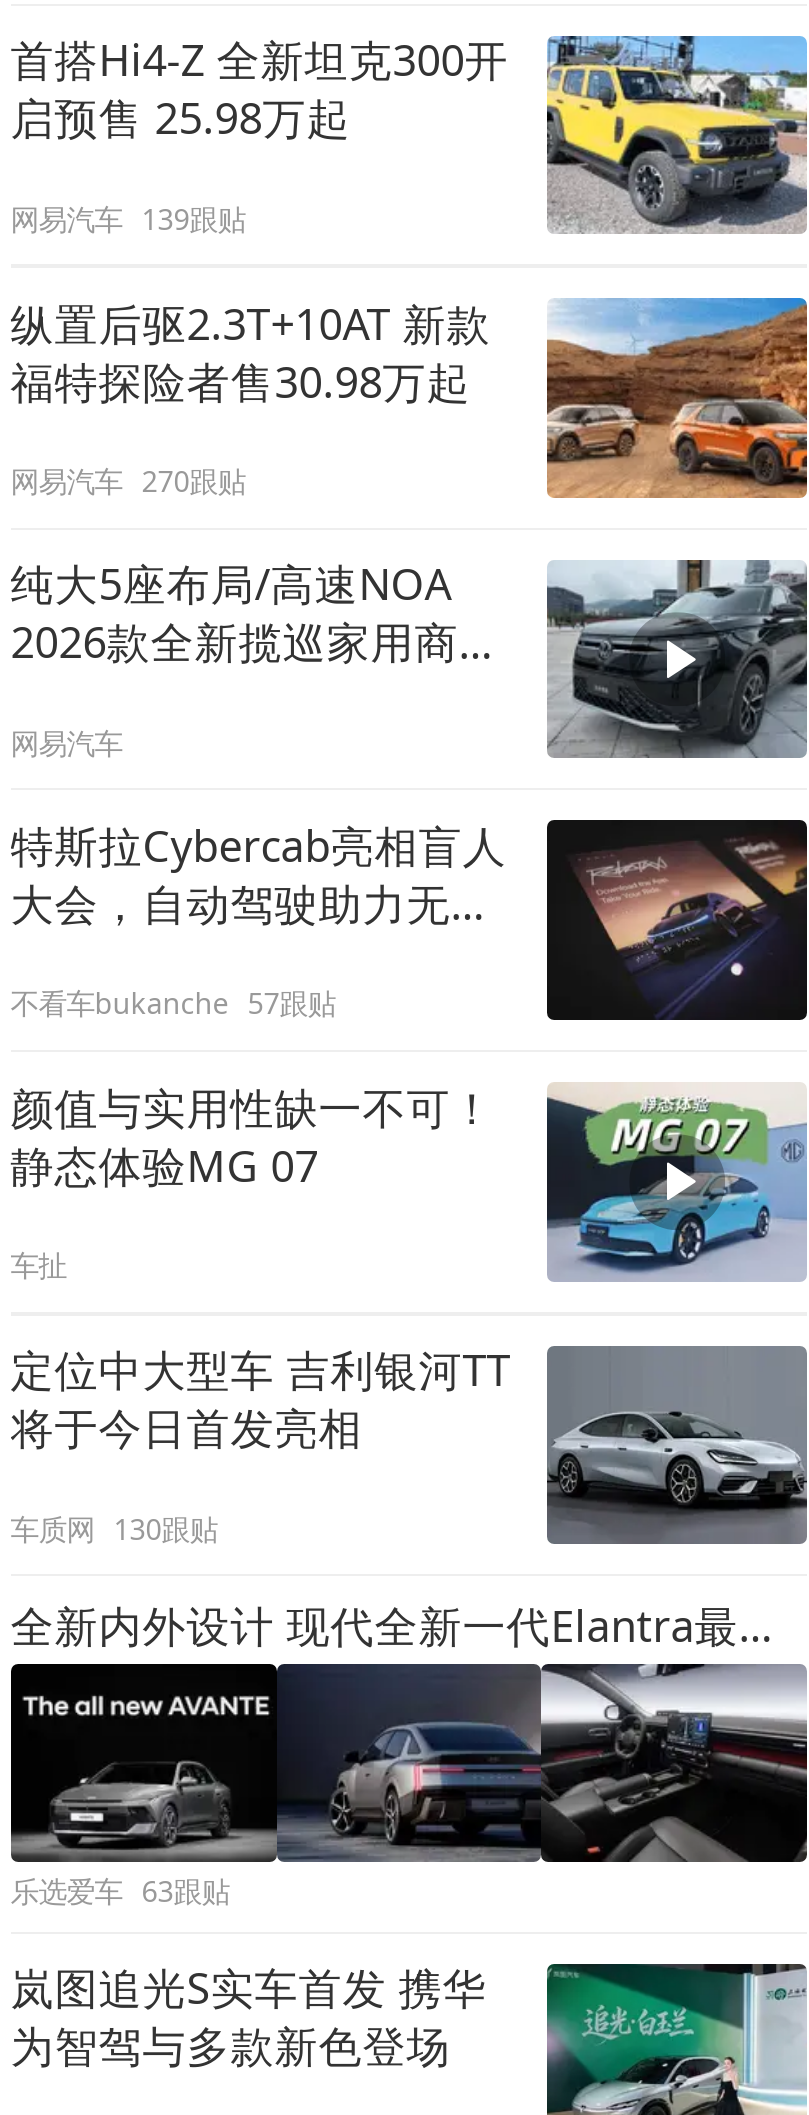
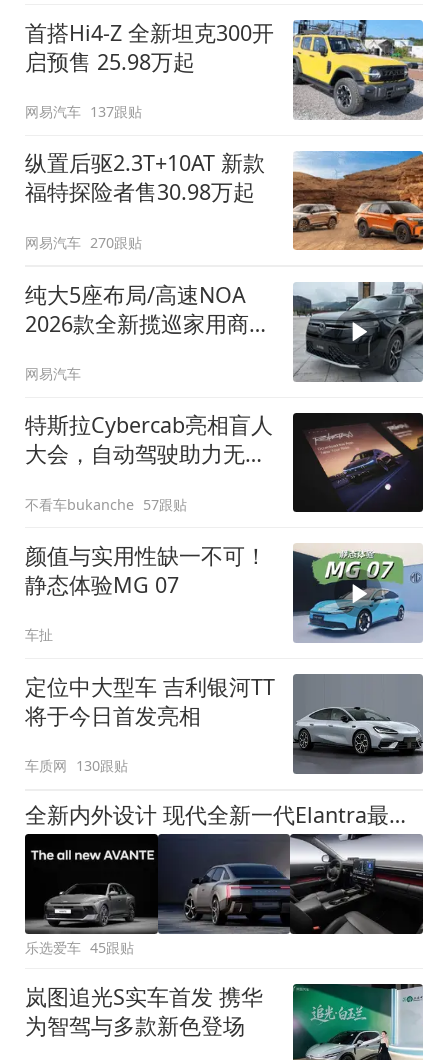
- 网易汽车 139跟贴
+ 网易汽车 137跟贴

- 乐选爱车 63跟贴
+ 乐选爱车 45跟贴
